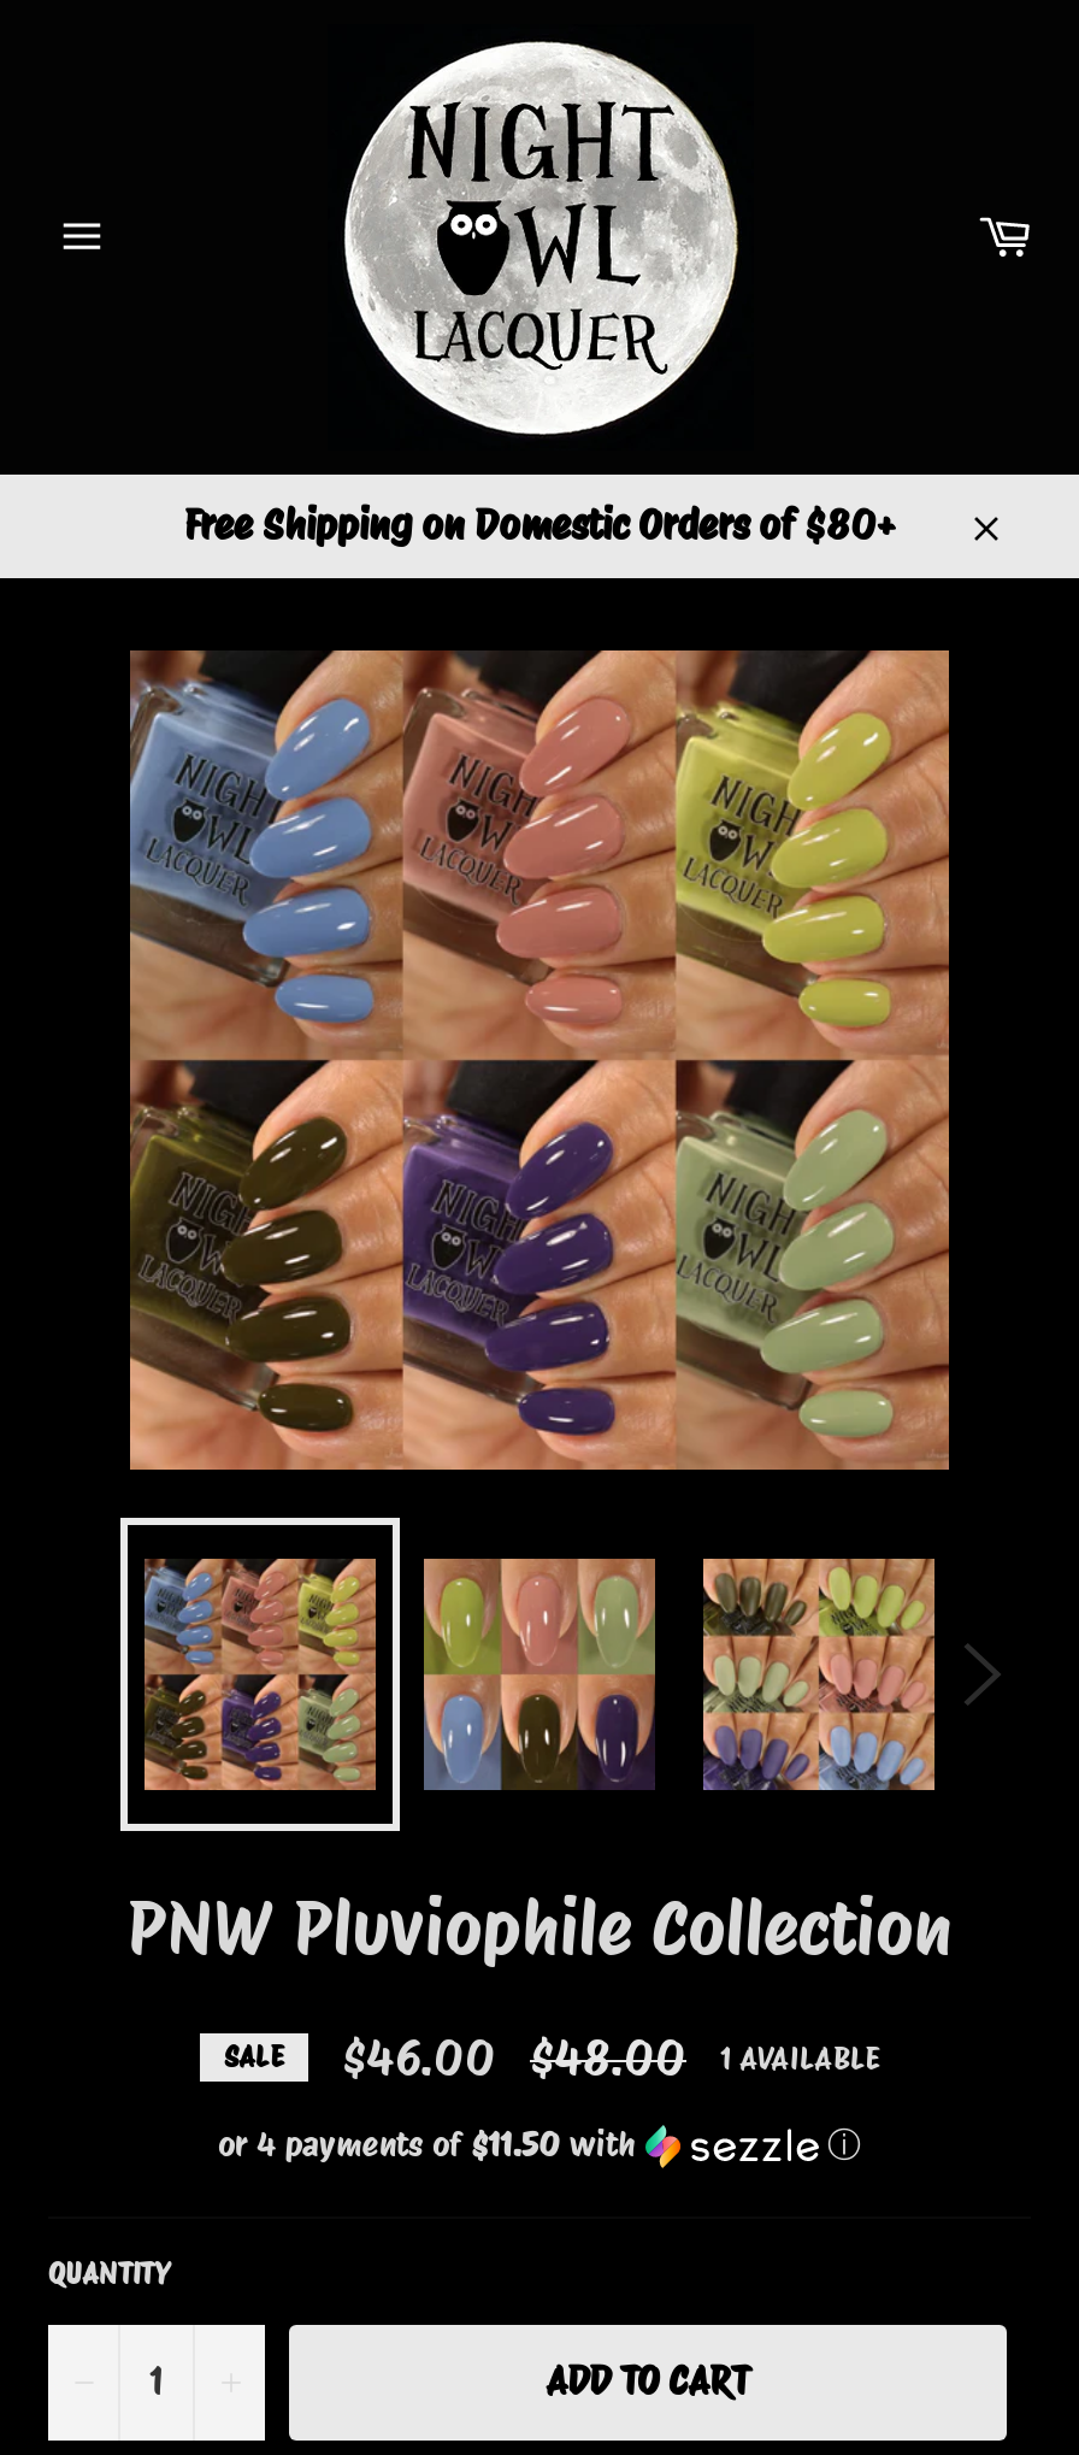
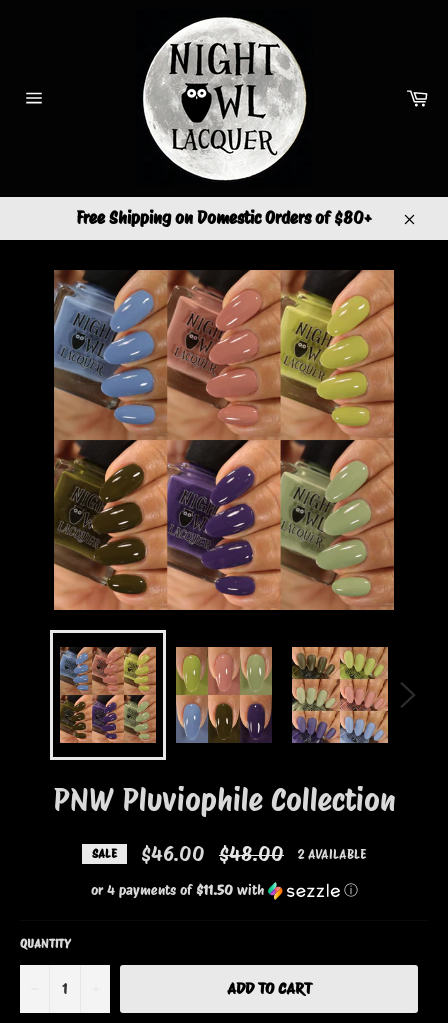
- 1 AVAILABLE
+ 2 AVAILABLE
